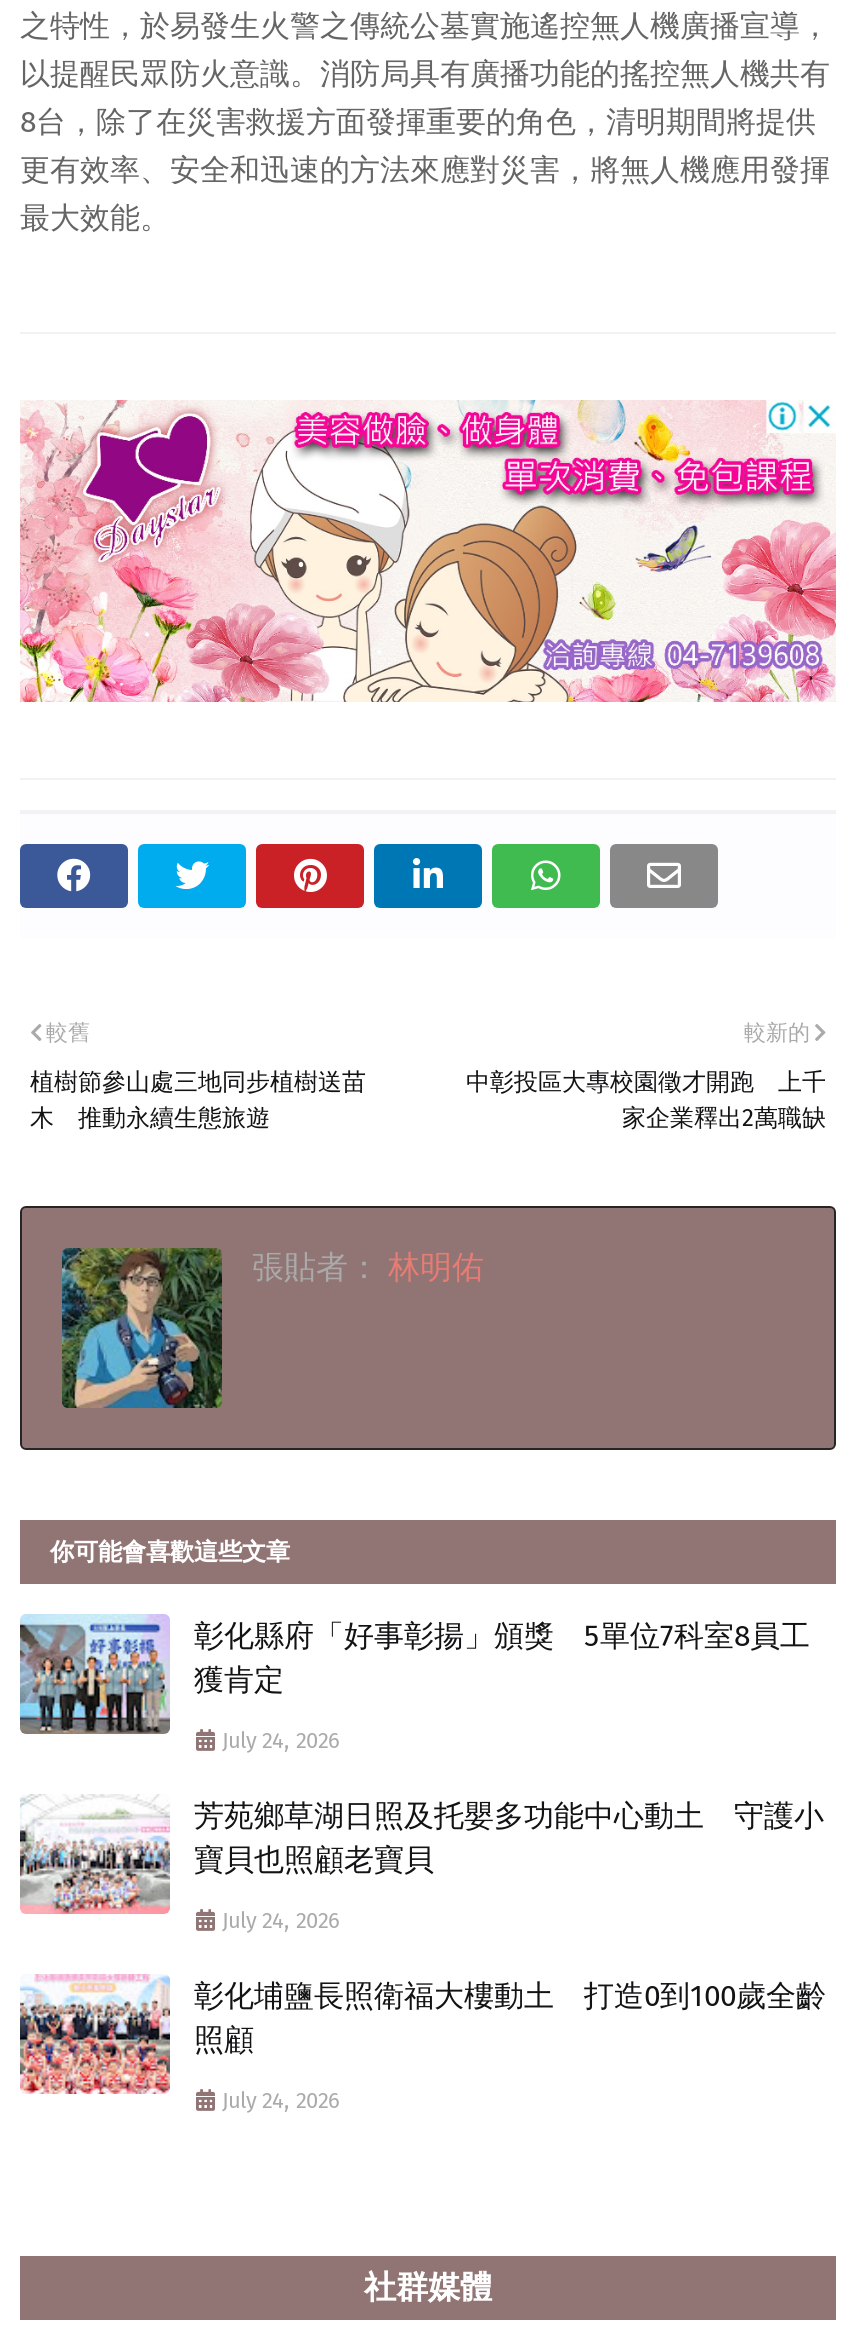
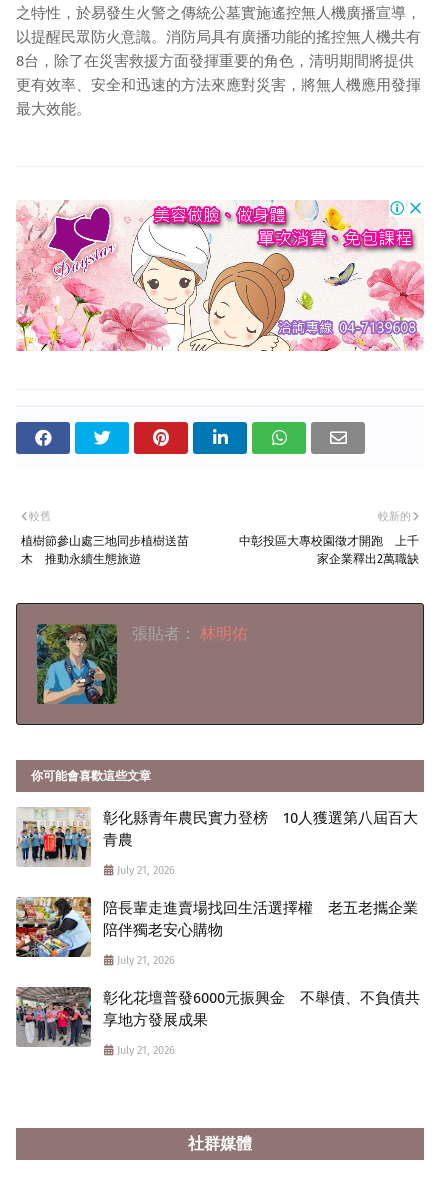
- [image]
- 彰化縣府「好事彰揚」頒獎 5單位7科室8員工
- 獲肯定
+ [image]
+ 彰化縣青年農民實力登榜 10人獲選第八屆百大
+ 青農

- July 24, 2026
+ July 21, 2026

- [image]
- 芳苑鄉草湖日照及托嬰多功能中心動土 守護小
- 寶貝也照顧老寶貝
+ [image]
+ 陪長輩走進賣場找回生活選擇權 老五老攜企業
+ 陪伴獨老安心購物

- July 24, 2026
+ July 21, 2026

- [image]
- 彰化埔鹽長照衛福大樓動土 打造0到100歲全齡
- 照顧
+ [image]
+ 彰化花壇普發6000元振興金 不舉債、不負債共
+ 享地方發展成果

- July 24, 2026
+ July 21, 2026
